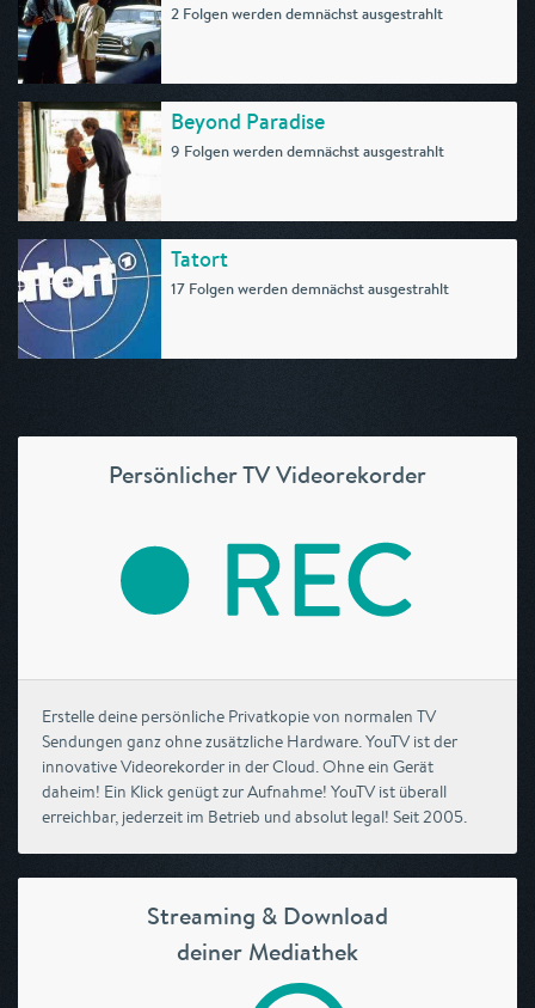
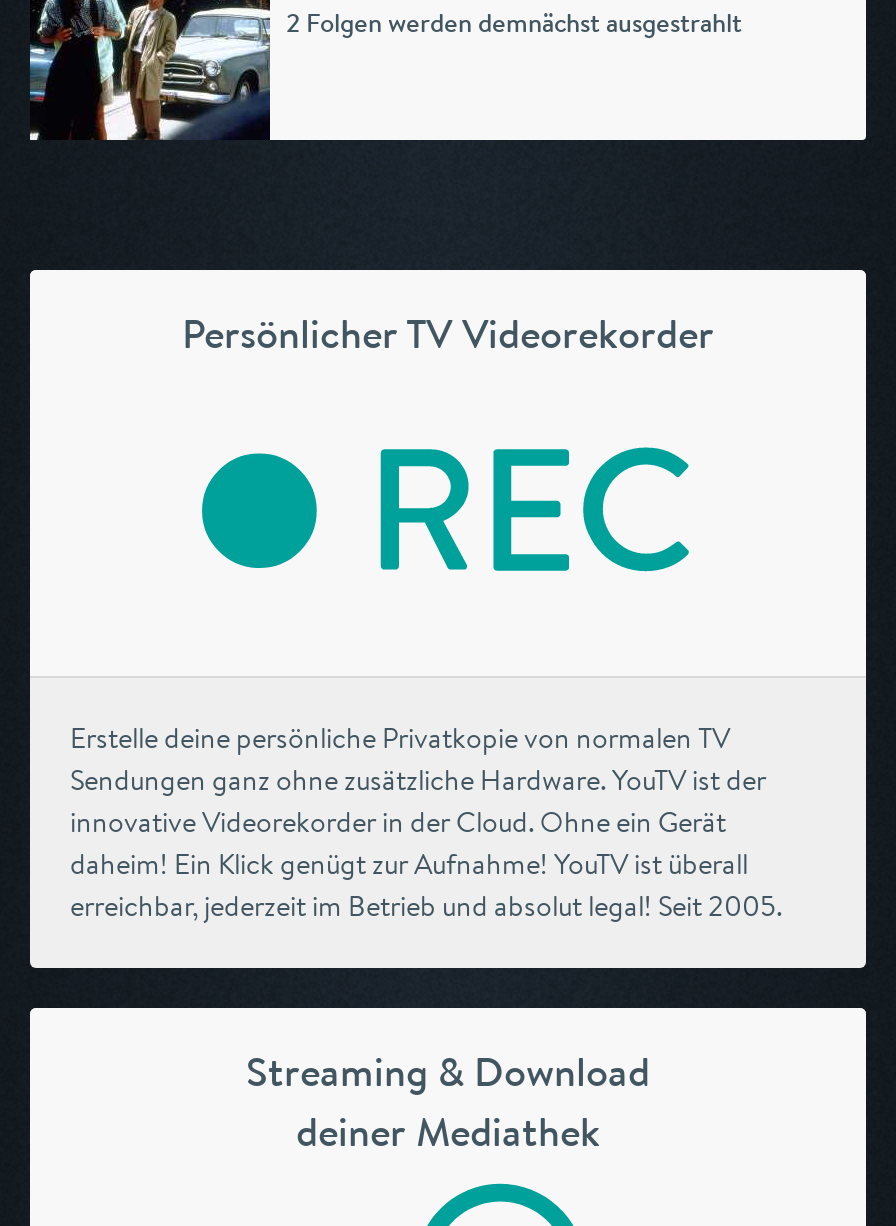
- [image]
- Beyond Paradise
- 9 Folgen werden demnächst ausgestrahlt

- Tatort
- 17 Folgen werden demnächst ausgestrahlt
